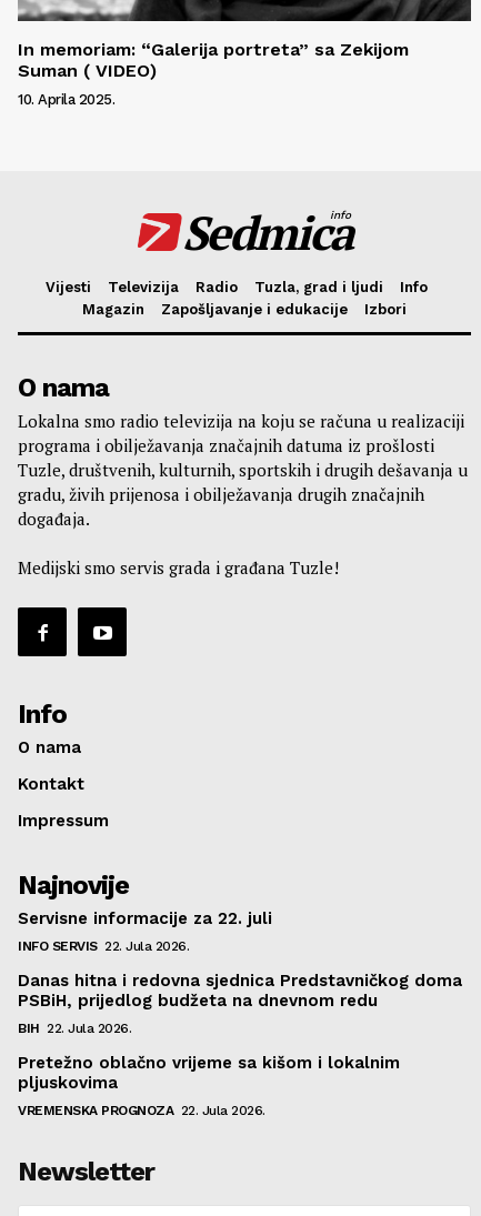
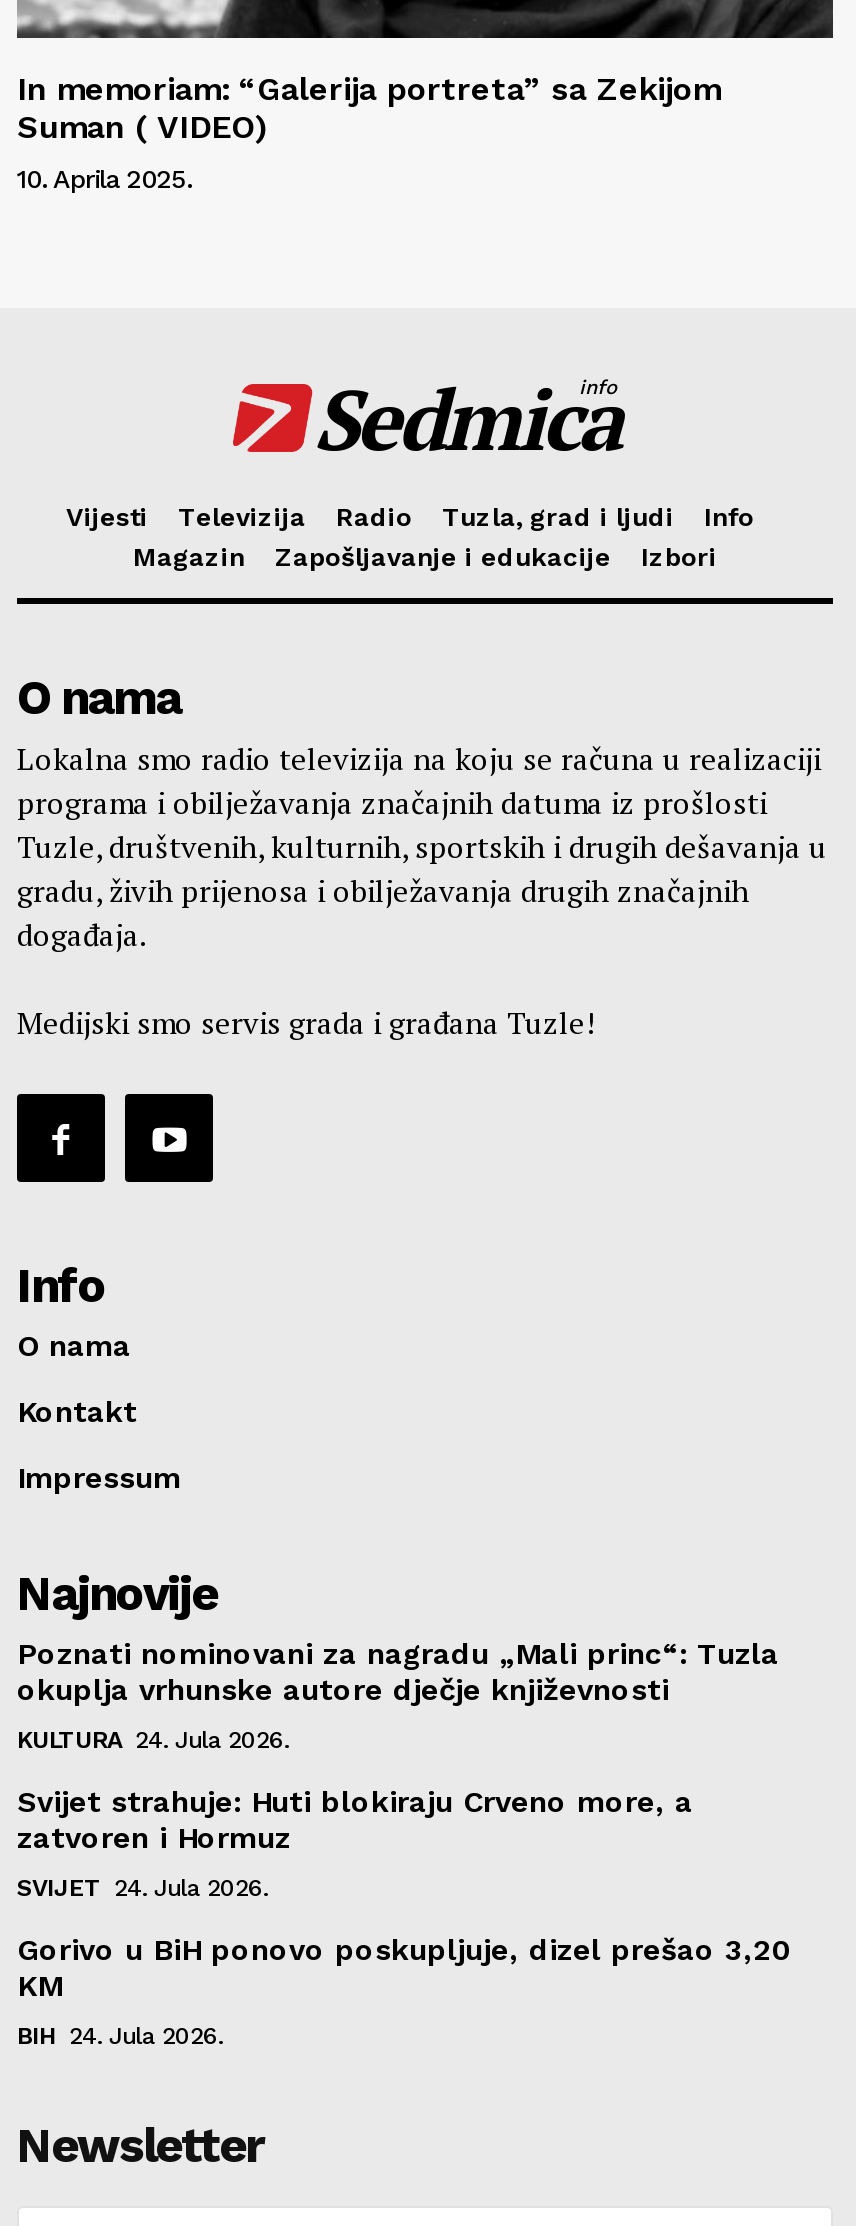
- Servisne informacije za 22. juli
+ Poznati nominovani za nagradu „Mali princ“: Tuzla
+ okuplja vrhunske autore dječje književnosti

- INFO SERVIS 22. Jula 2026.
+ KULTURA 24. Jula 2026.

- Danas hitna i redovna sjednica Predstavničkog doma
- PSBiH, prijedlog budžeta na dnevnom redu
+ Svijet strahuje: Huti blokiraju Crveno more, a
+ zatvoren i Hormuz

- BIH 22. Jula 2026.
+ SVIJET 24. Jula 2026.

- Pretežno oblačno vrijeme sa kišom i lokalnim
- pljuskovima
+ Gorivo u BiH ponovo poskupljuje, dizel prešao 3,20
+ KM

- VREMENSKA PROGNOZA 22. Jula 2026.
+ BIH 24. Jula 2026.
